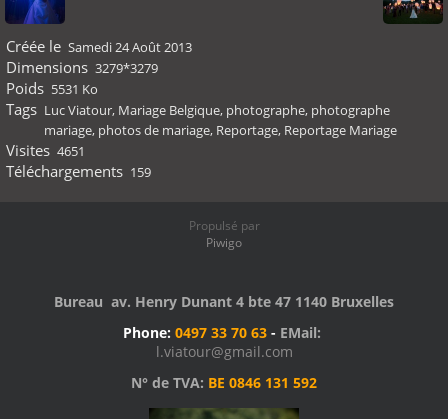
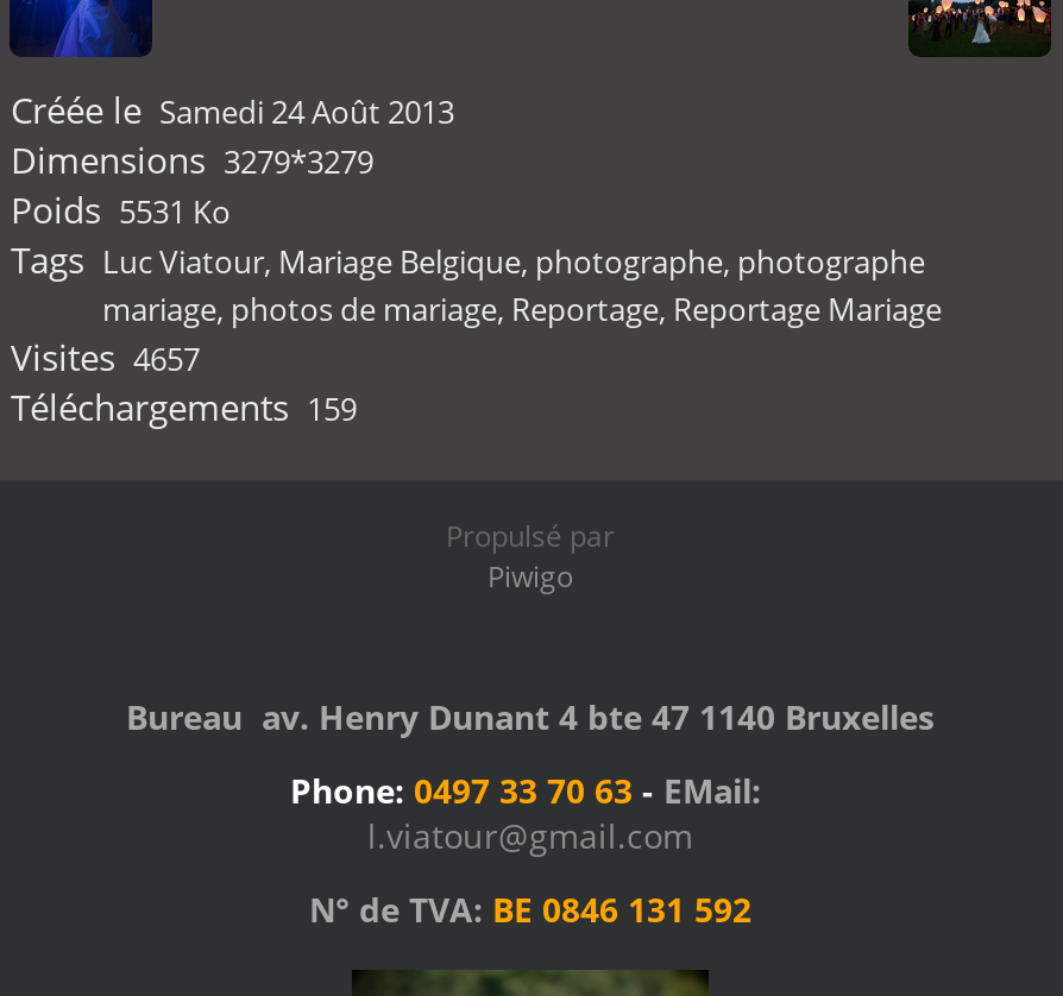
- Visites 4651
+ Visites 4657
